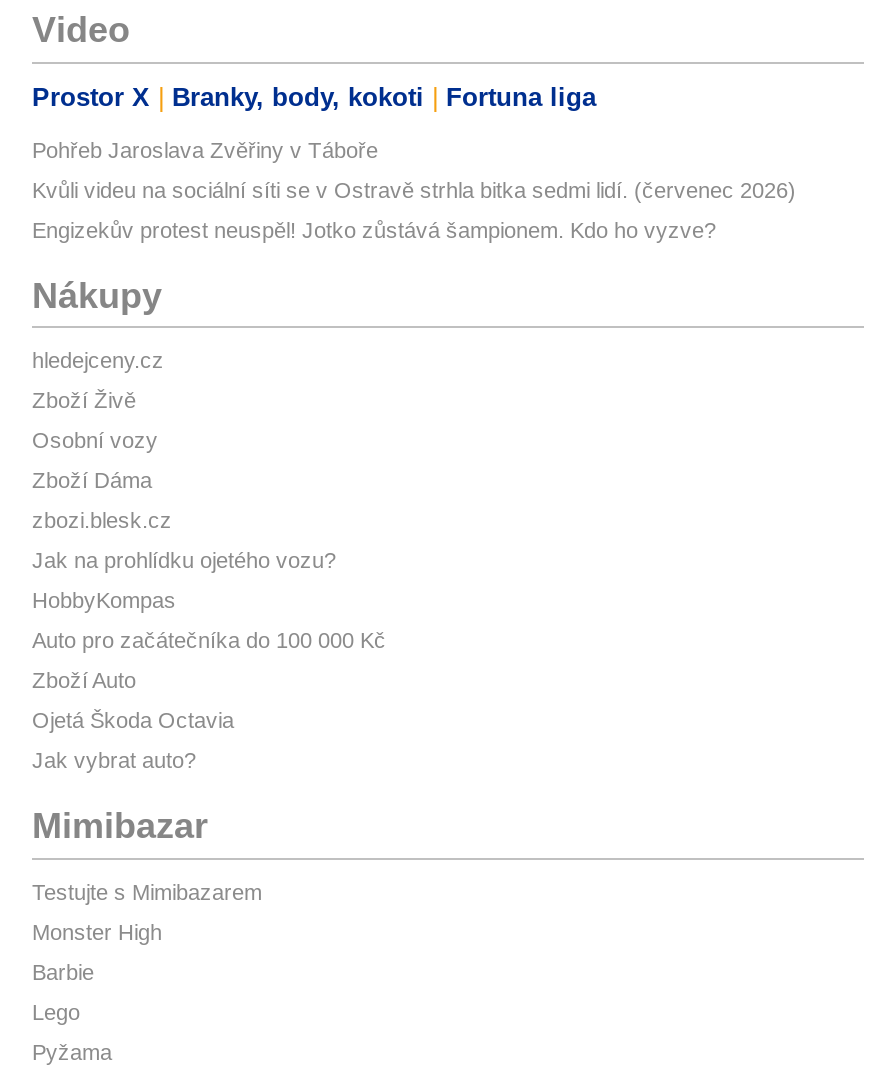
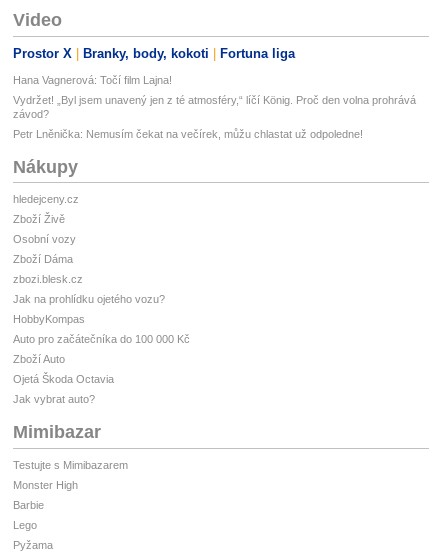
- Pohřeb Jaroslava Zvěřiny v Táboře
+ Hana Vagnerová: Točí film Lajna!

- Kvůli videu na sociální síti se v Ostravě strhla bitka sedmi lidí. (červenec 2026)
+ Vydržet! „Byl jsem unavený jen z té atmosféry,“ líčí König. Proč den volna prohrává
+ závod?

- Engizekův protest neuspěl! Jotko zůstává šampionem. Kdo ho vyzve?
+ Petr Lněnička: Nemusím čekat na večírek, můžu chlastat už odpoledne!
